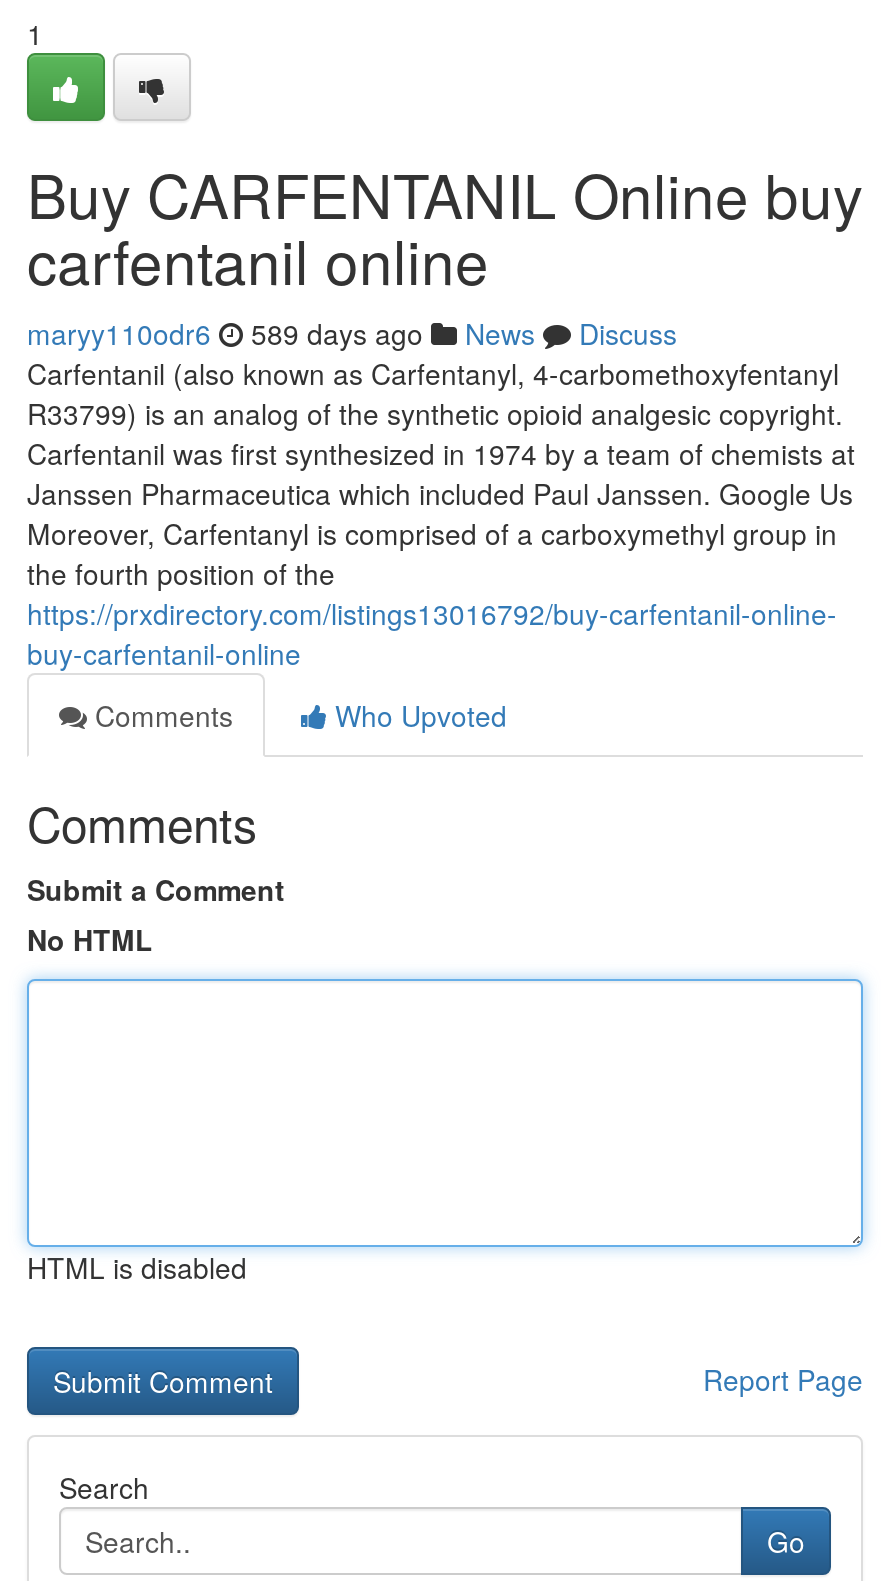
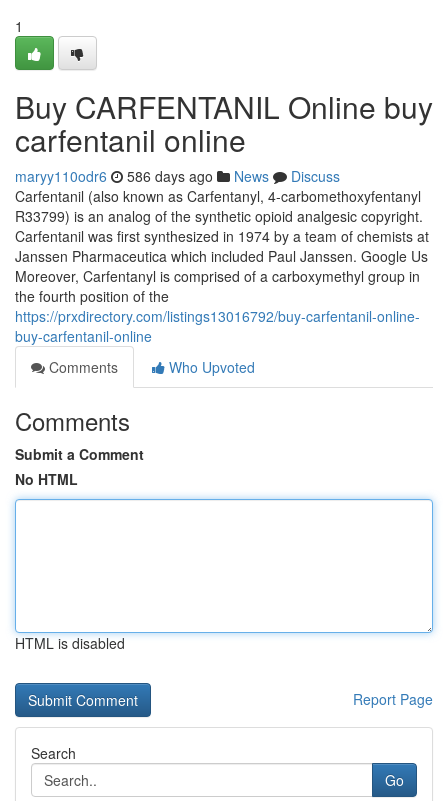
- maryy110odr6 589 days ago News Discuss
+ maryy110odr6 586 days ago News Discuss
